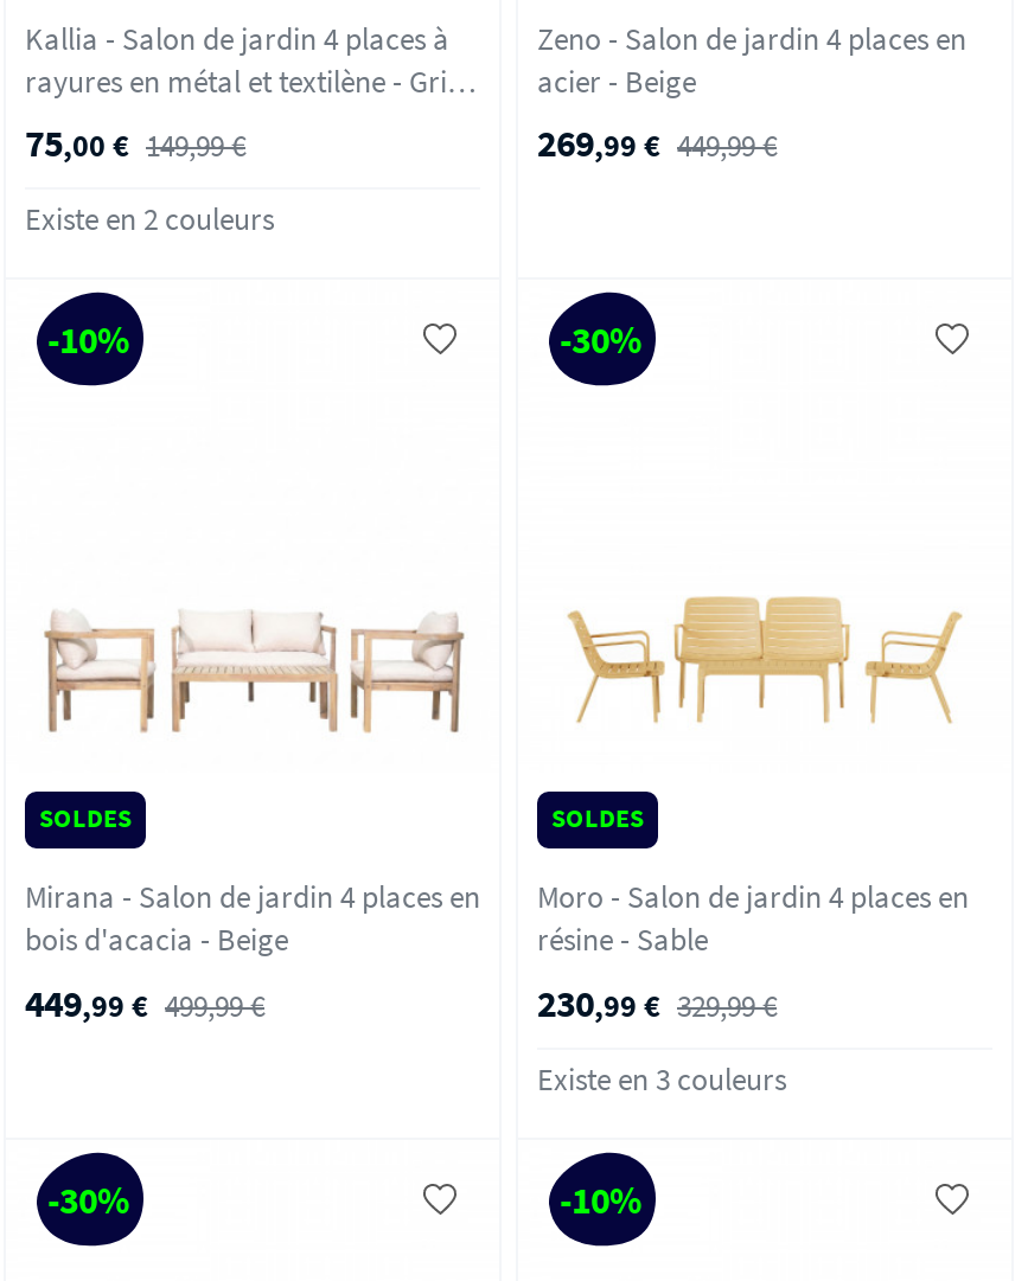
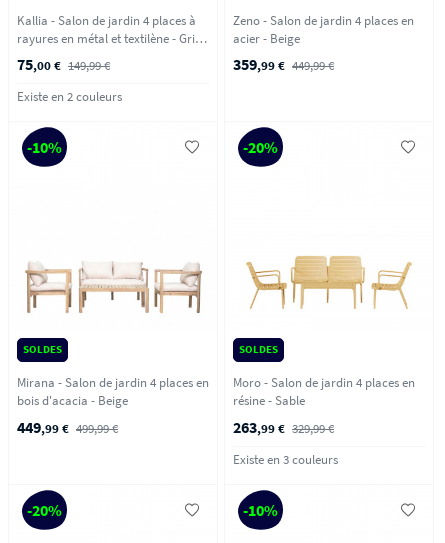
- 269,99 € 449,99 €
+ 359,99 € 449,99 €

- -30%
+ -20%

- 230,99 € 329,99 €
+ 263,99 € 329,99 €

- -30%
+ -20%
